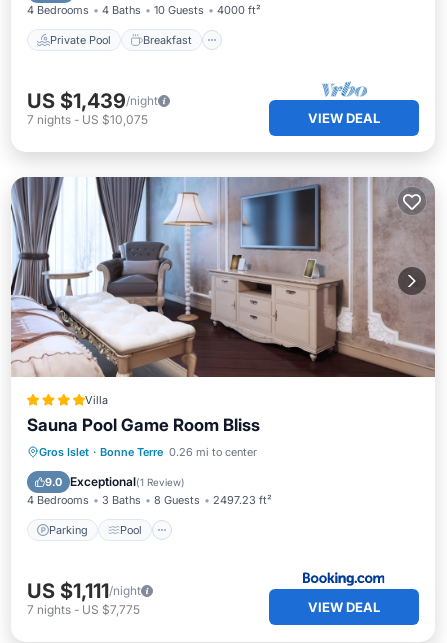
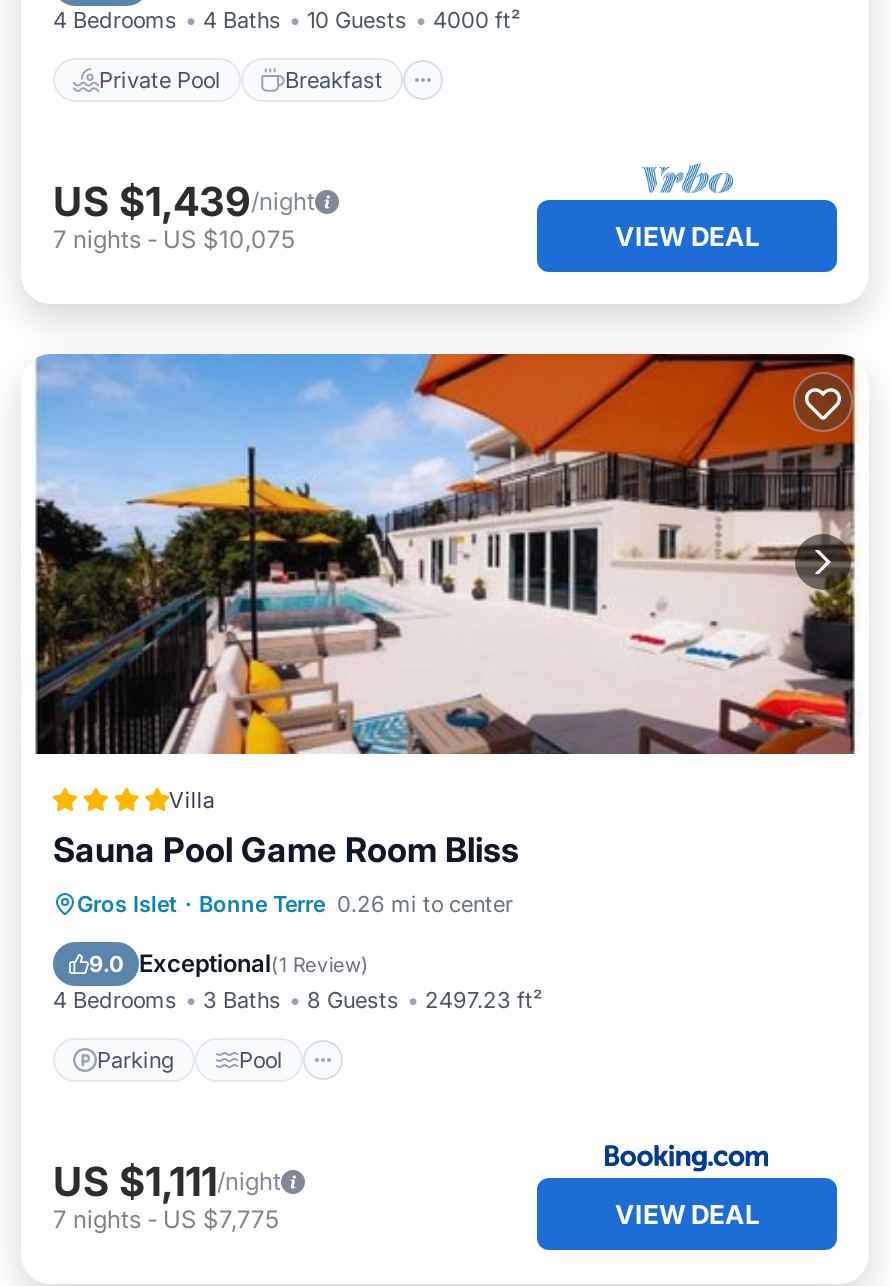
- [image]
+ [image]
